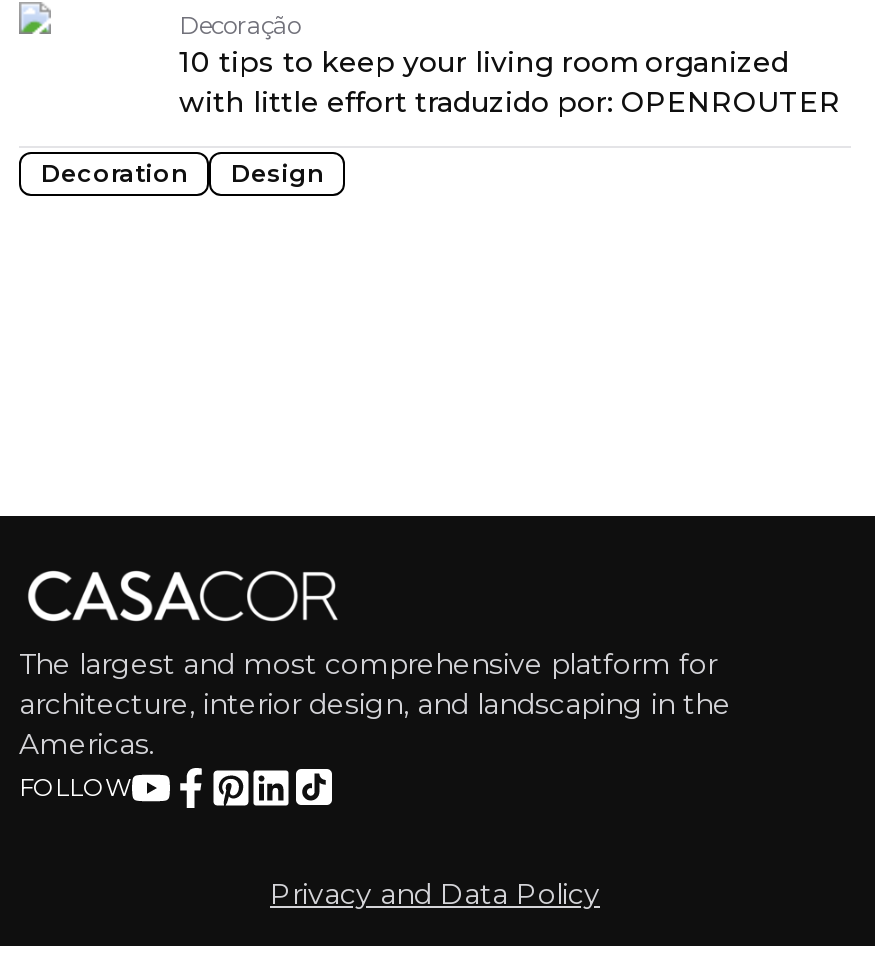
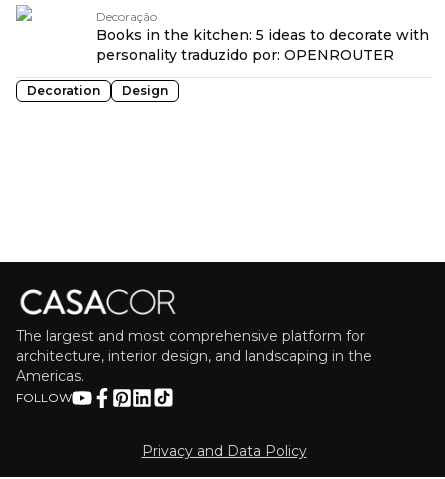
- 10 tips to keep your living room organized
- with little effort traduzido por: OPENROUTER
+ Books in the kitchen: 5 ideas to decorate with
+ personality traduzido por: OPENROUTER
